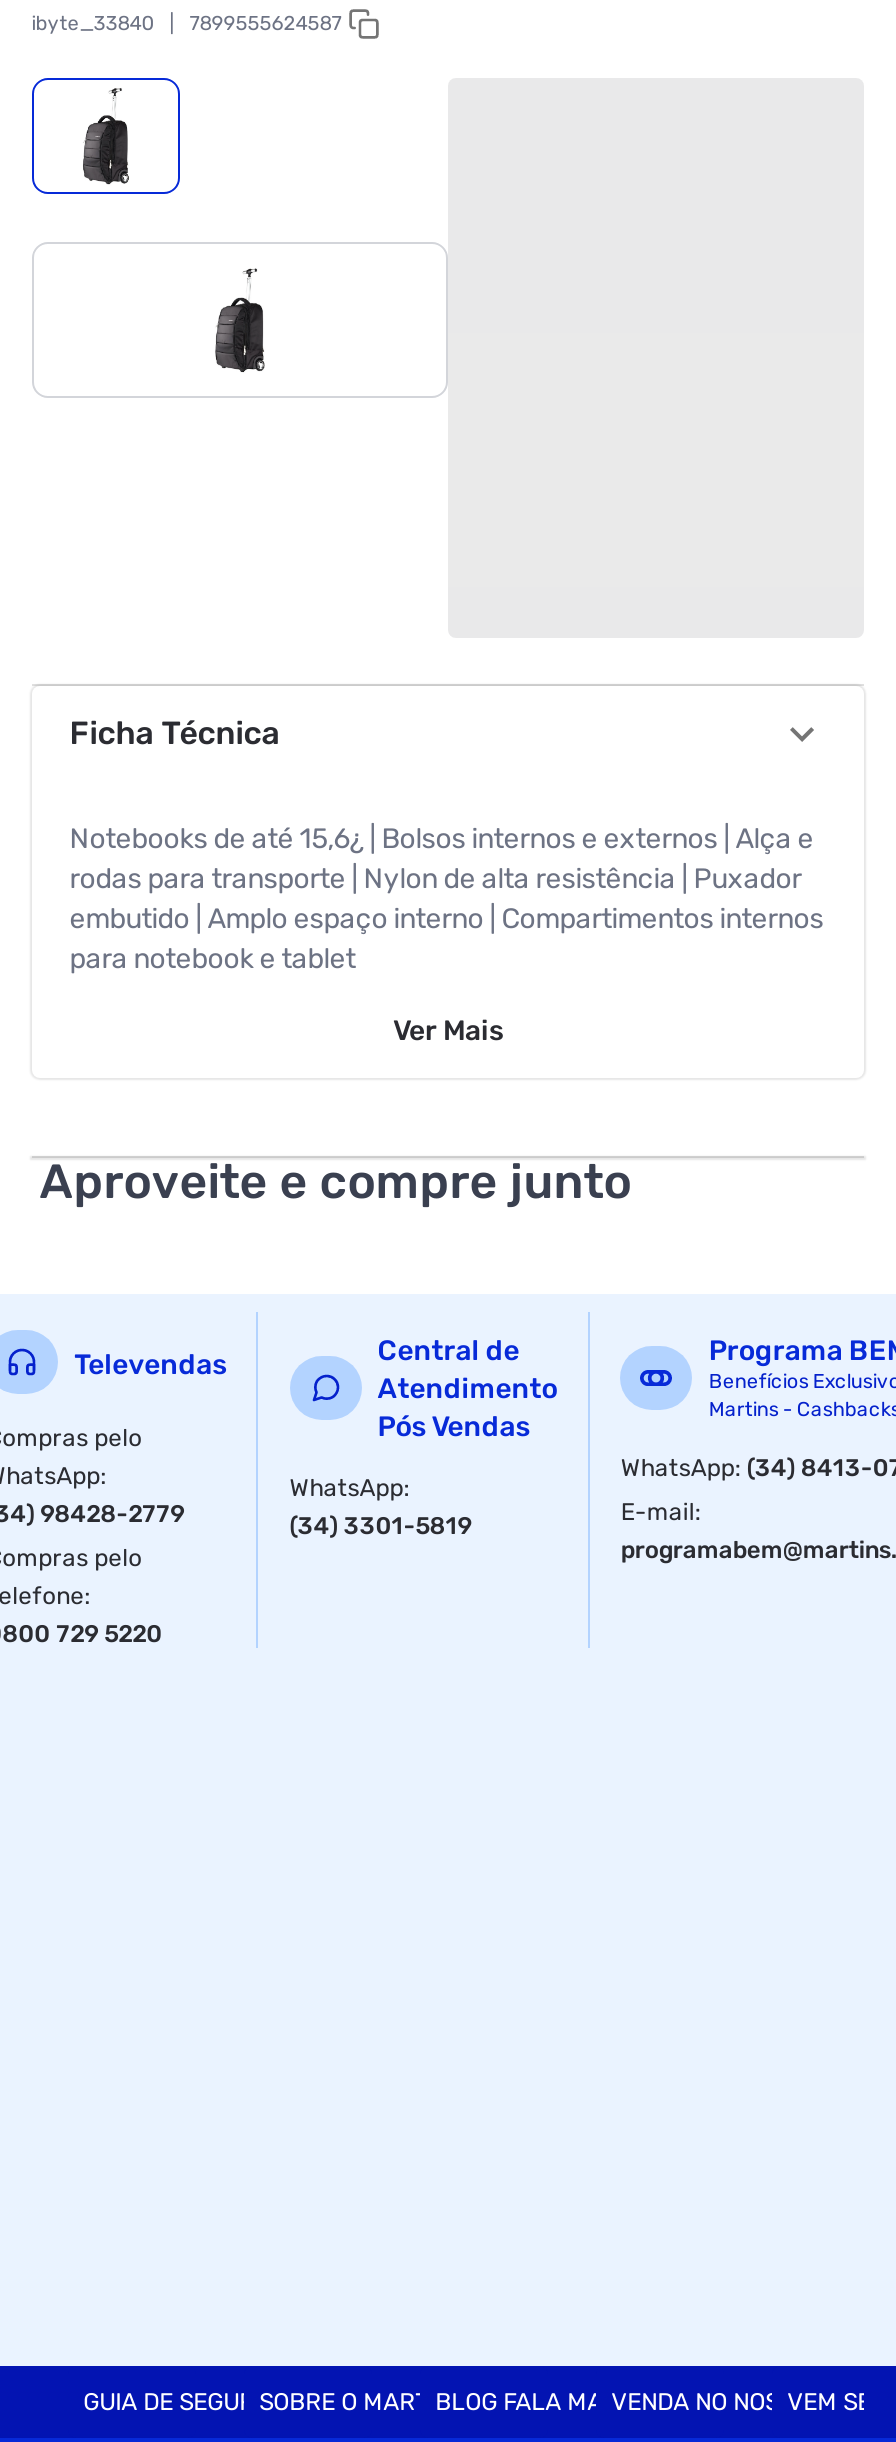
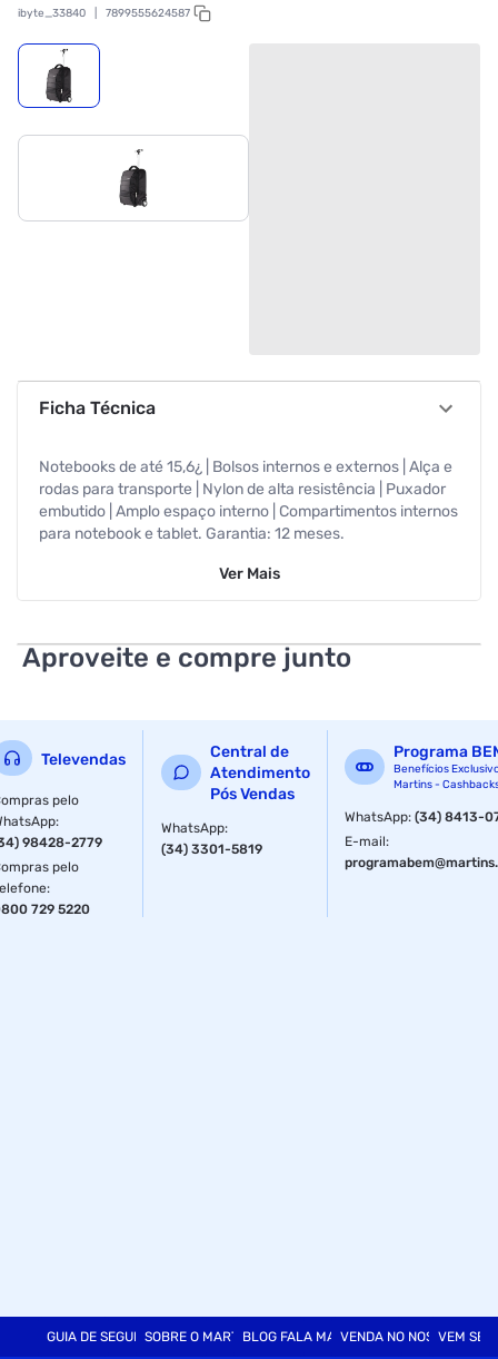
- para notebook e tablet
+ para notebook e tablet. Garantia: 12 meses.
